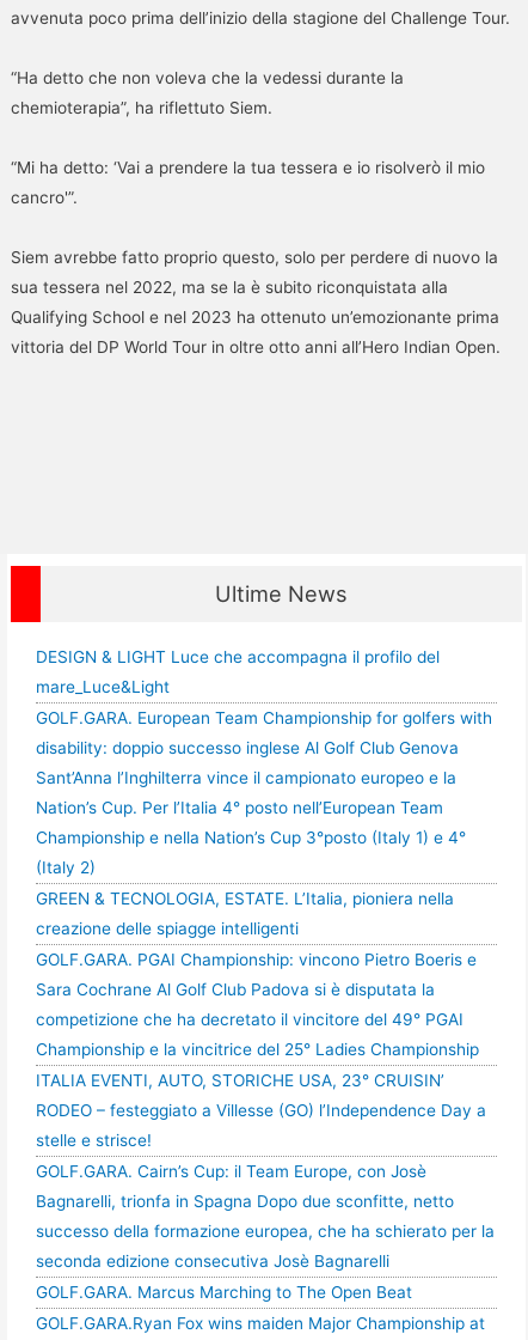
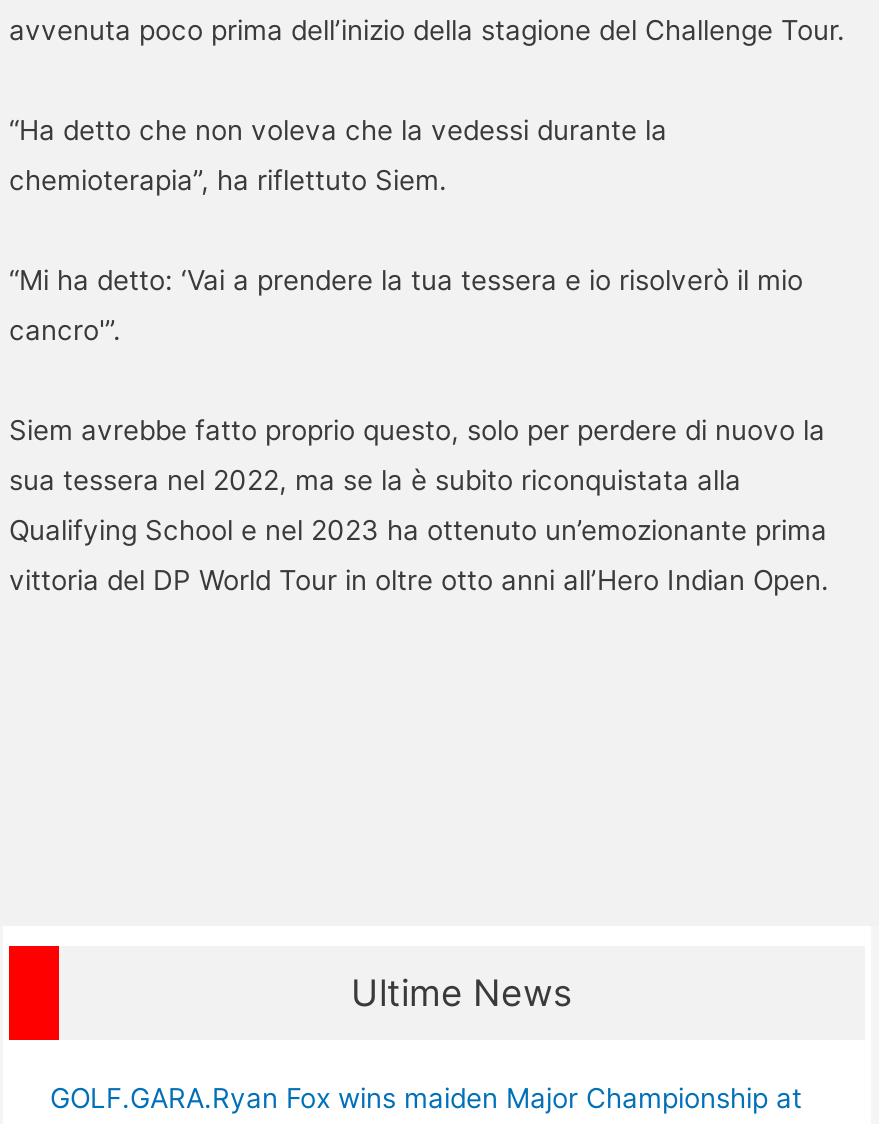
- DESIGN & LIGHT Luce che accompagna il profilo del
- mare_Luce&Light
- GOLF.GARA. European Team Championship for golfers with
- disability: doppio successo inglese Al Golf Club Genova
- Sant’Anna l’Inghilterra vince il campionato europeo e la
- Nation’s Cup. Per l’Italia 4° posto nell’European Team
- Championship e nella Nation’s Cup 3°posto (Italy 1) e 4°
- (Italy 2)
- GREEN & TECNOLOGIA, ESTATE. L’Italia, pioniera nella
- creazione delle spiagge intelligenti
- GOLF.GARA. PGAI Championship: vincono Pietro Boeris e
- Sara Cochrane Al Golf Club Padova si è disputata la
- competizione che ha decretato il vincitore del 49° PGAI
- Championship e la vincitrice del 25° Ladies Championship
- ITALIA EVENTI, AUTO, STORICHE USA, 23° CRUISIN’
- RODEO – festeggiato a Villesse (GO) l’Independence Day a
- stelle e strisce!
- GOLF.GARA. Cairn’s Cup: il Team Europe, con Josè
- Bagnarelli, trionfa in Spagna Dopo due sconfitte, netto
- successo della formazione europea, che ha schierato per la
- seconda edizione consecutiva Josè Bagnarelli
- GOLF.GARA. Marcus Marching to The Open Beat
